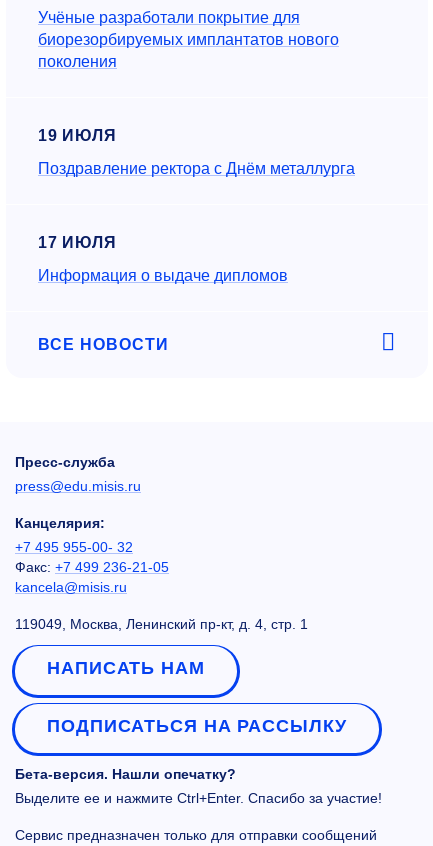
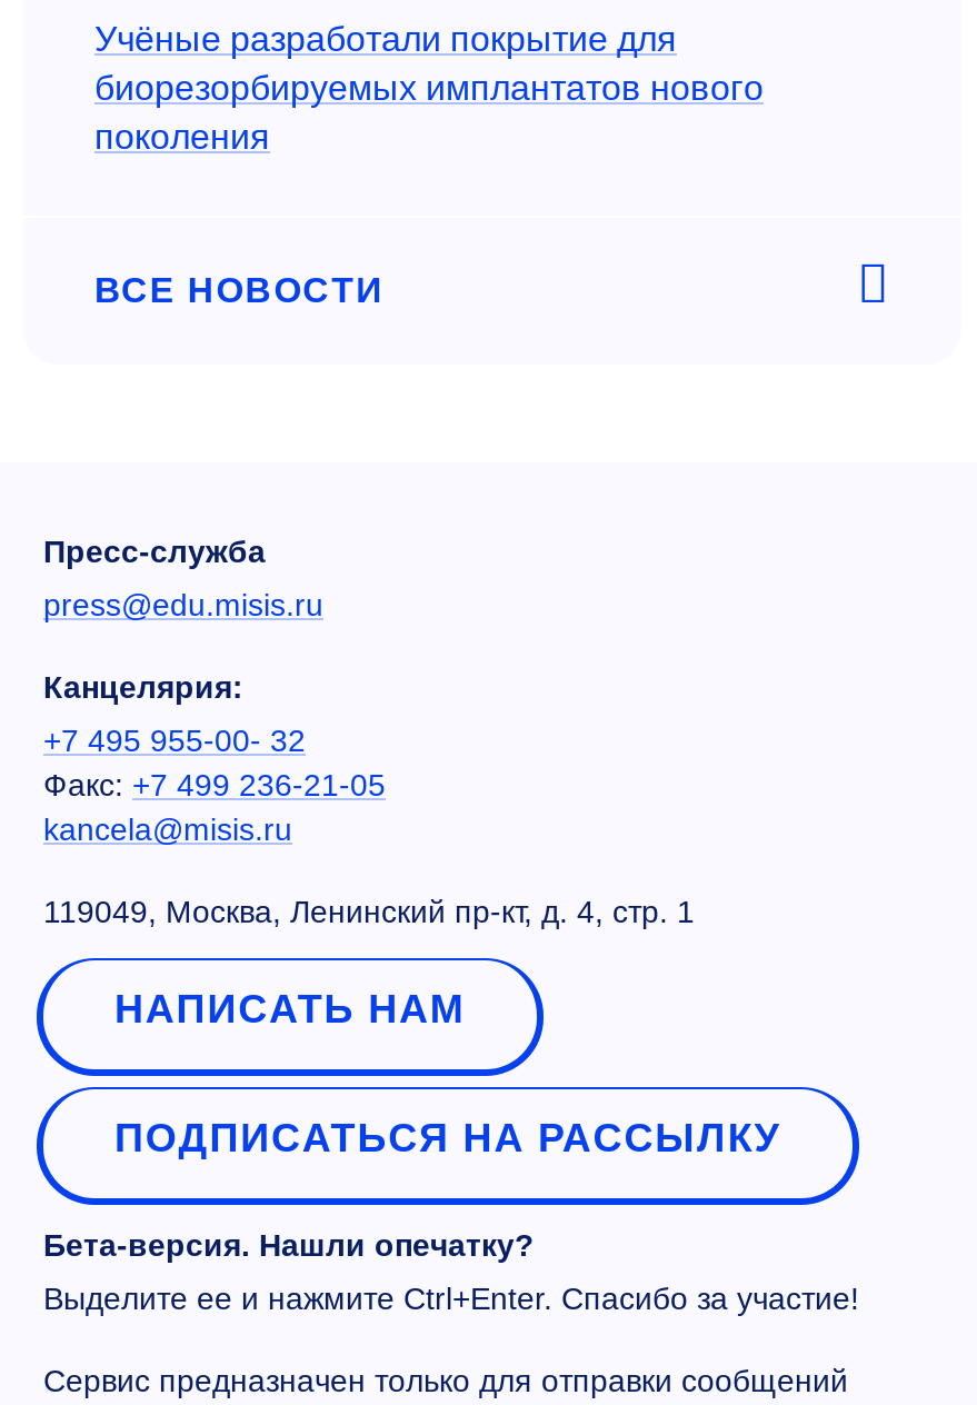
- 19 ИЮЛЯ
- Поздравление ректора с Днём металлурга

- 17 ИЮЛЯ
- Информация о выдаче дипломов
